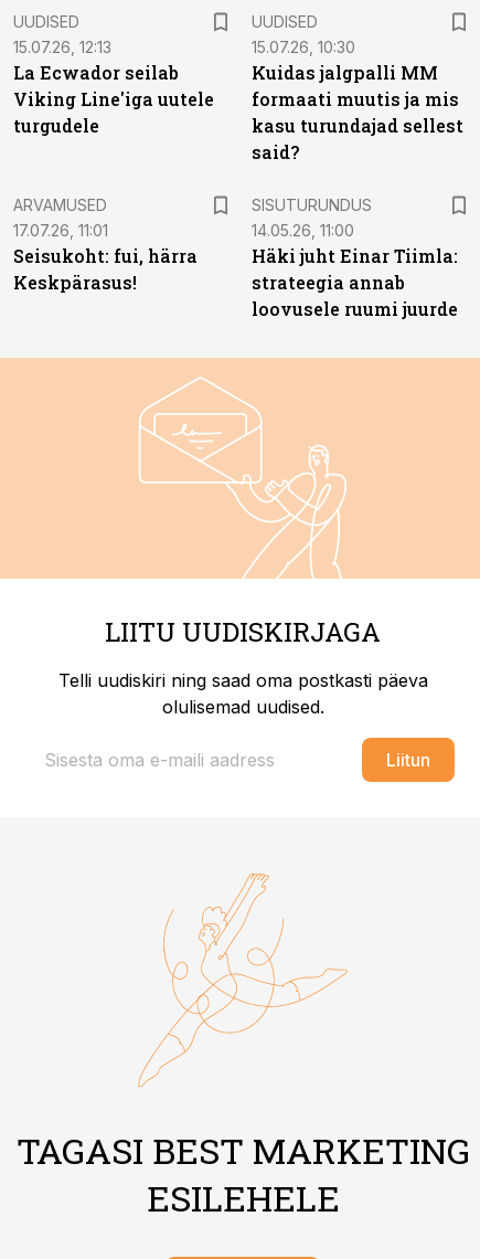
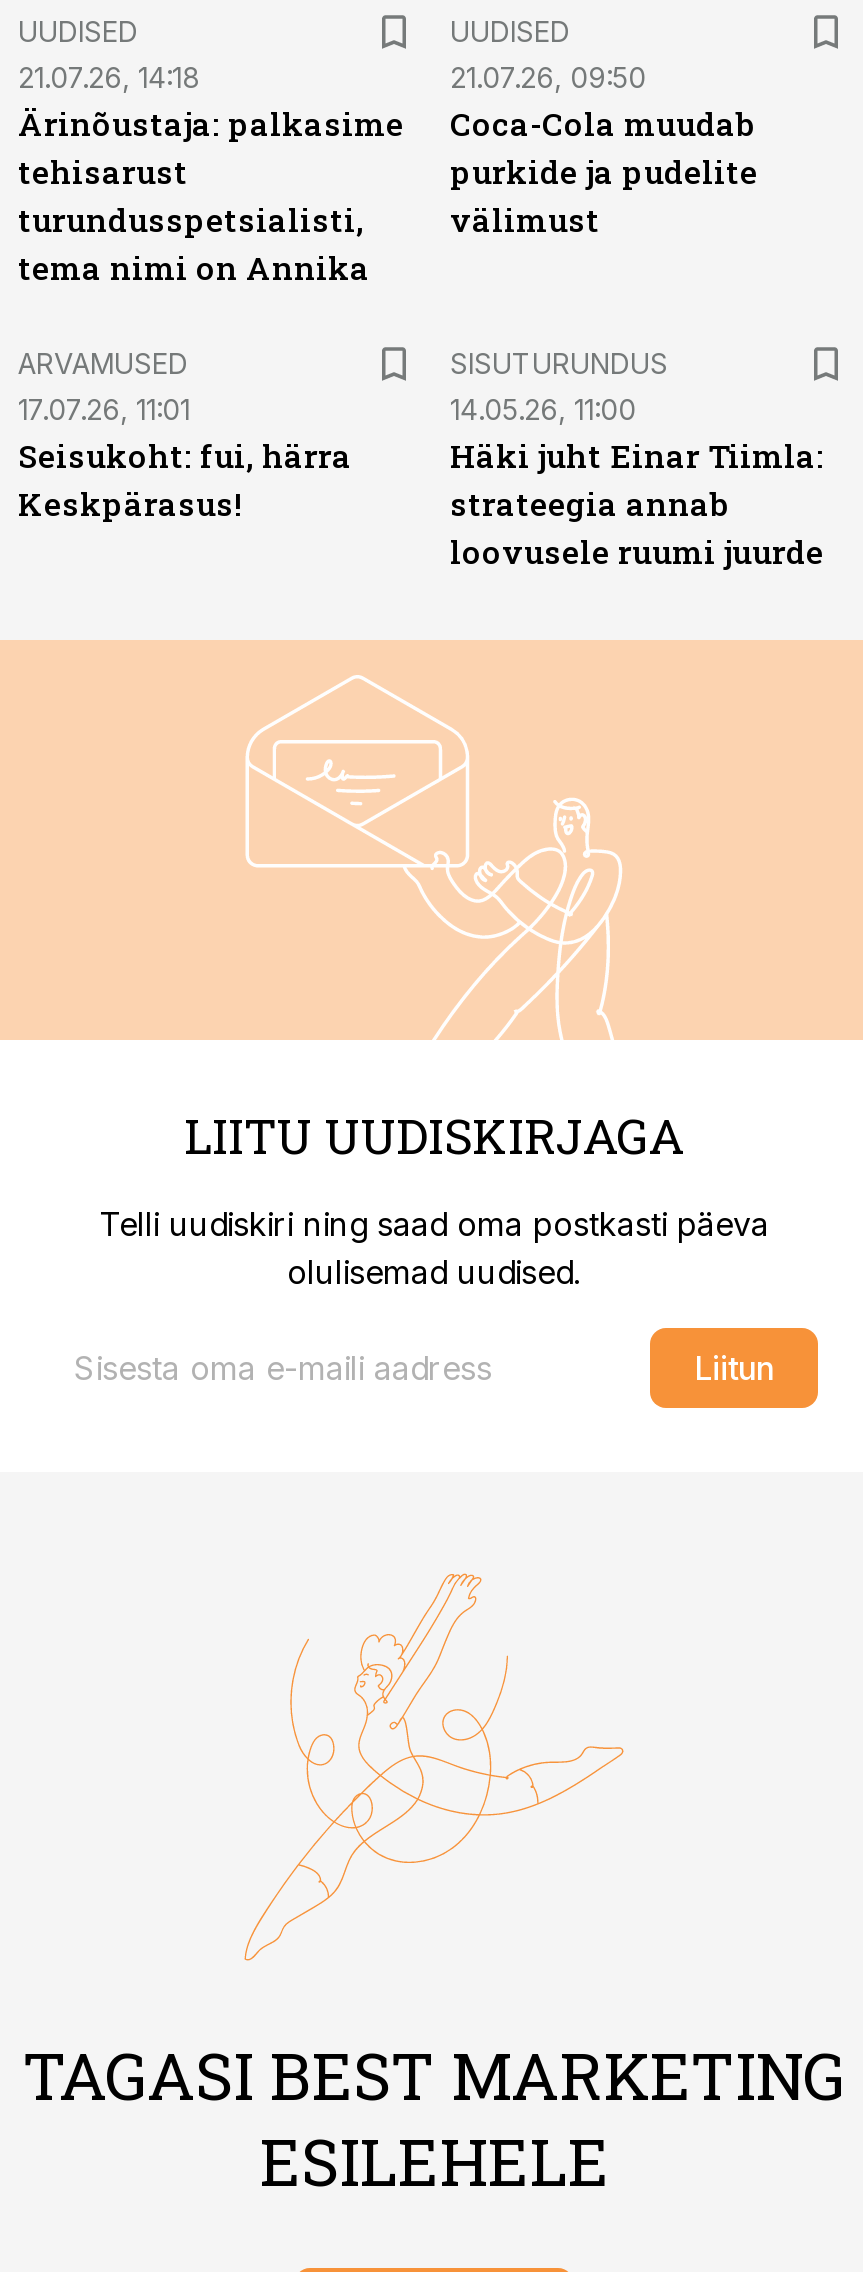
- 15.07.26, 12:13
- La Ecwador seilab
- Viking Line'iga uutele
- turgudele
+ 21.07.26, 14:18
+ Ärinõustaja: palkasime
+ tehisarust
+ turundusspetsialisti,
+ tema nimi on Annika

- 15.07.26, 10:30
- Kuidas jalgpalli MM
- formaati muutis ja mis
- kasu turundajad sellest
- said?
+ 21.07.26, 09:50
+ Coca-Cola muudab
+ purkide ja pudelite
+ välimust
